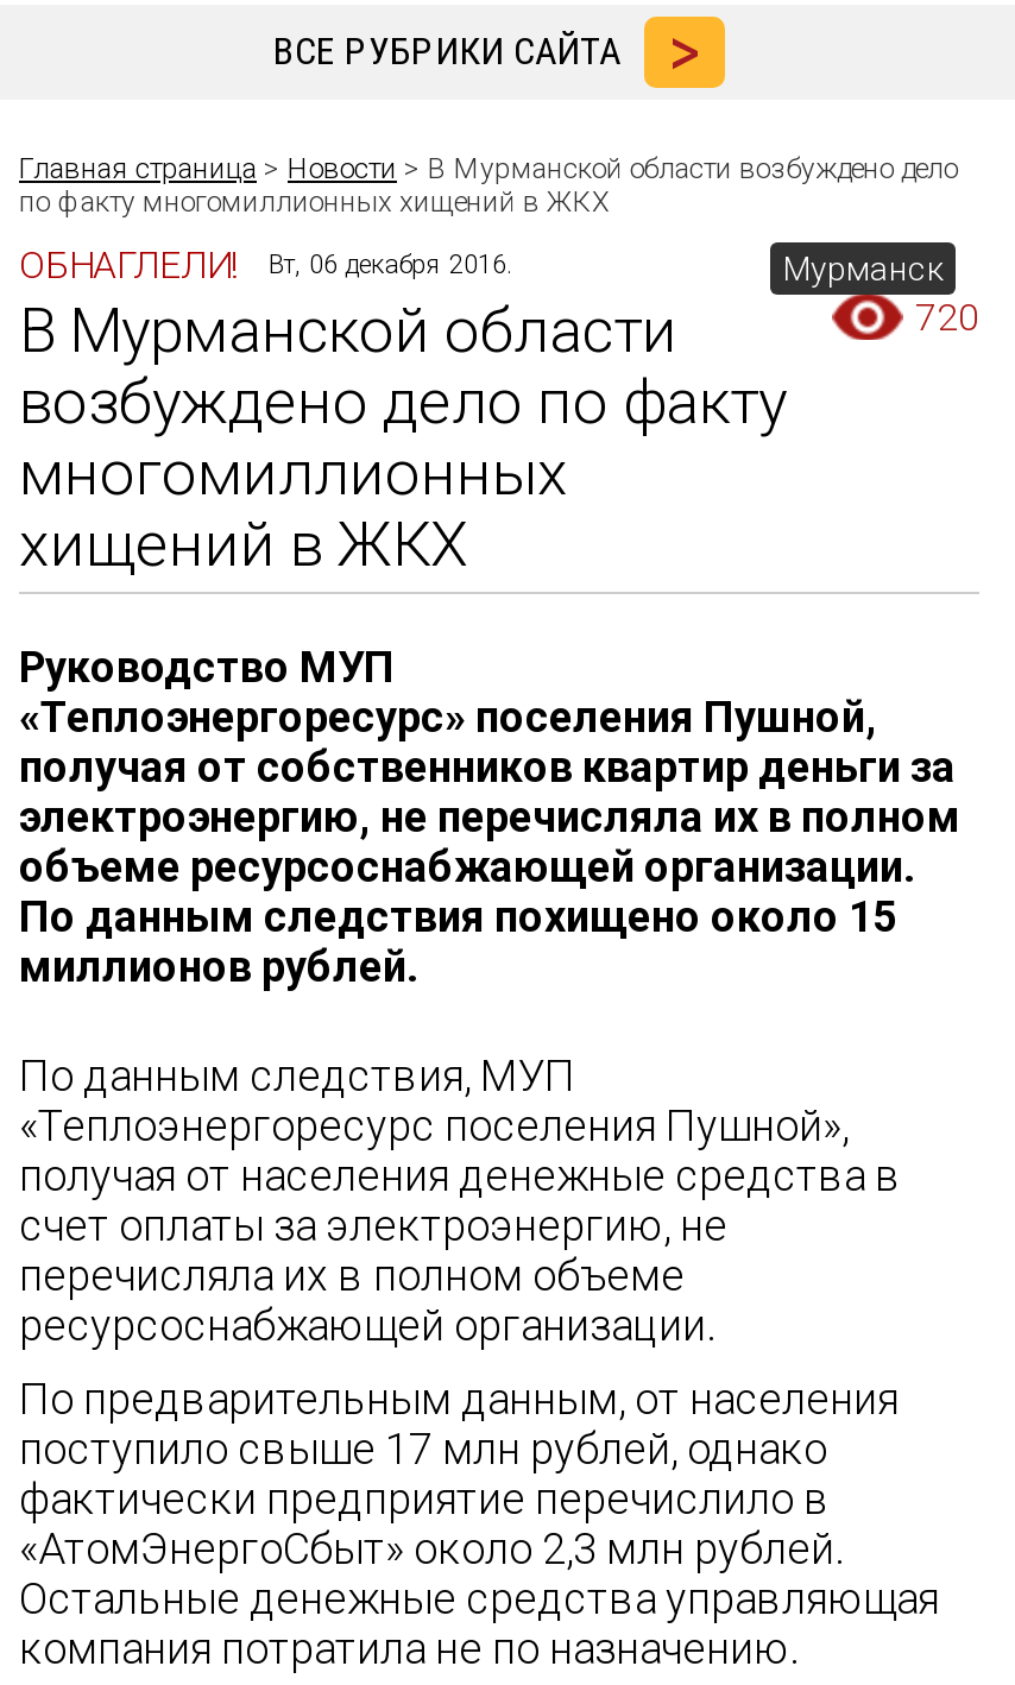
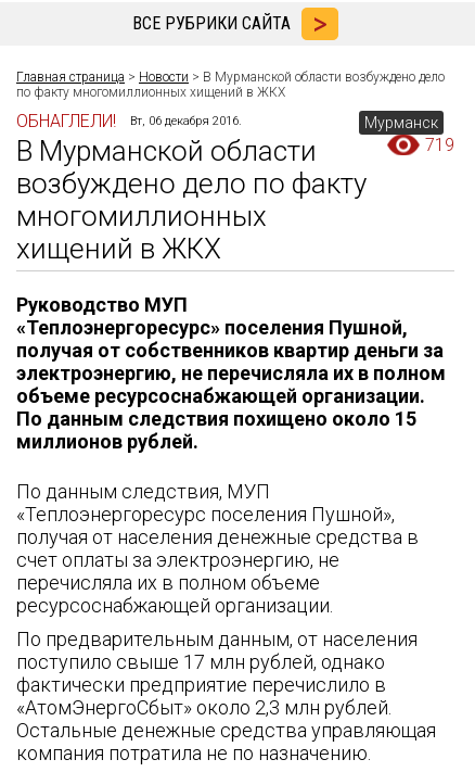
- 720
+ 719
